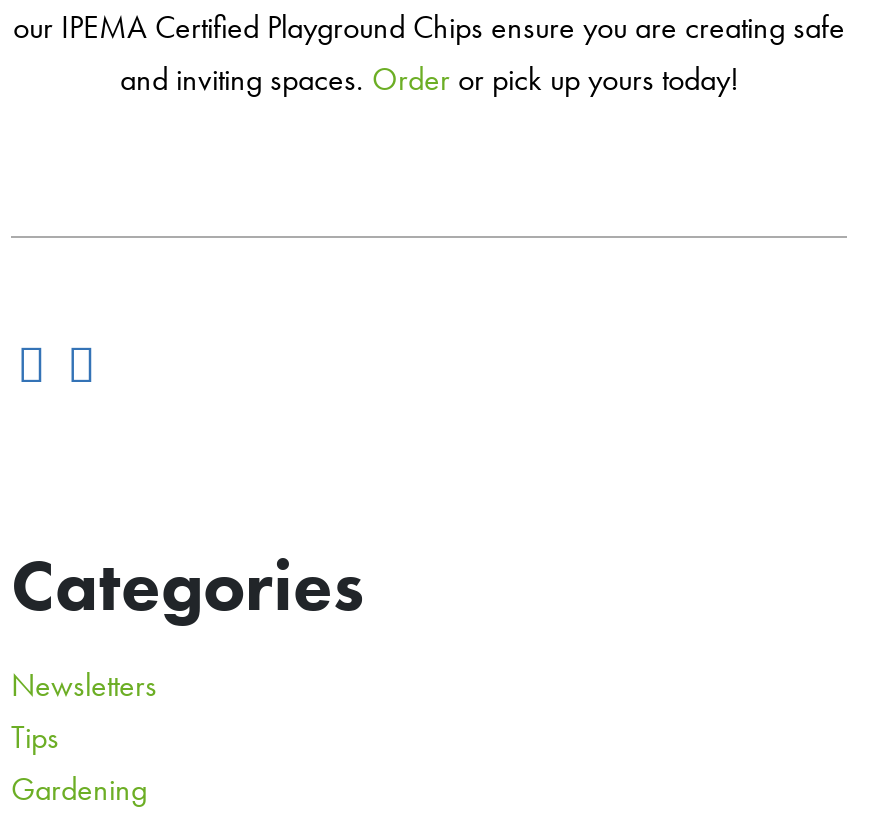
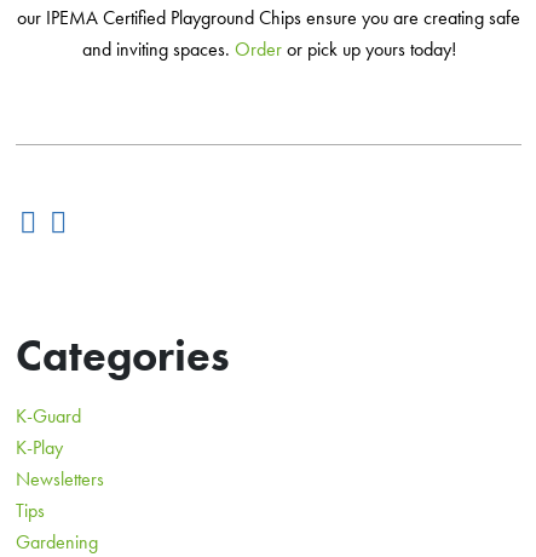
+ K-Guard
+ K-Play
